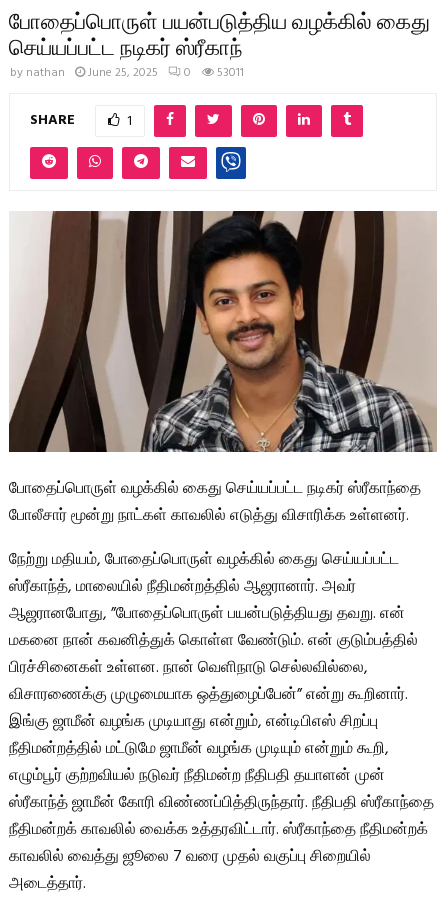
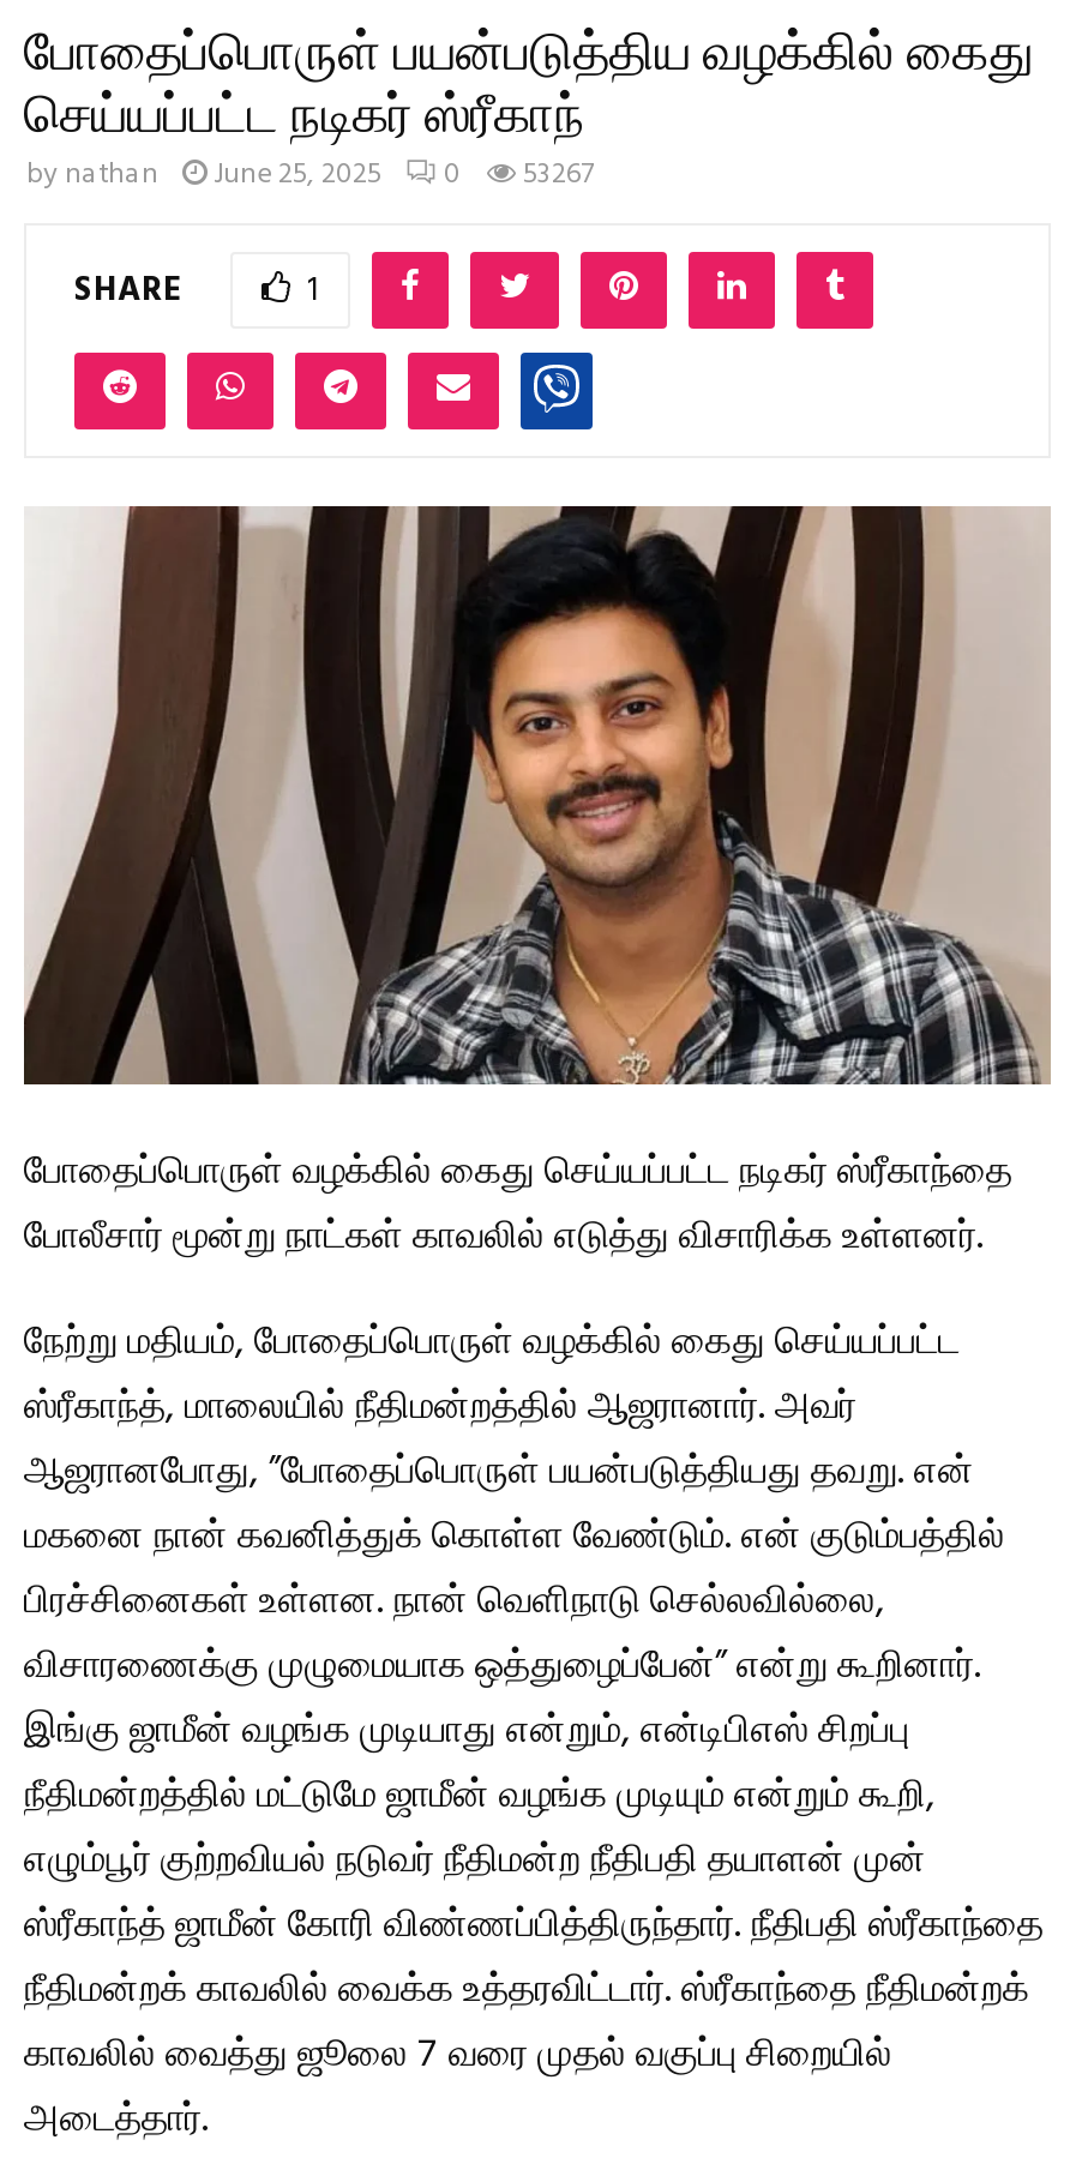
- by nathan June 25, 2025 0 53011
+ by nathan June 25, 2025 0 53267
